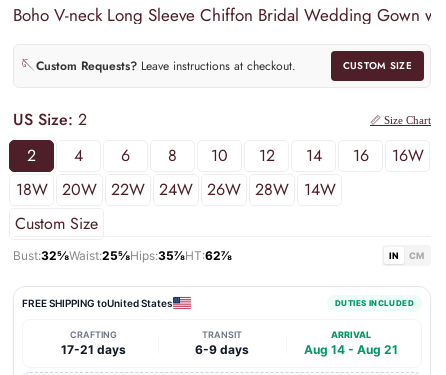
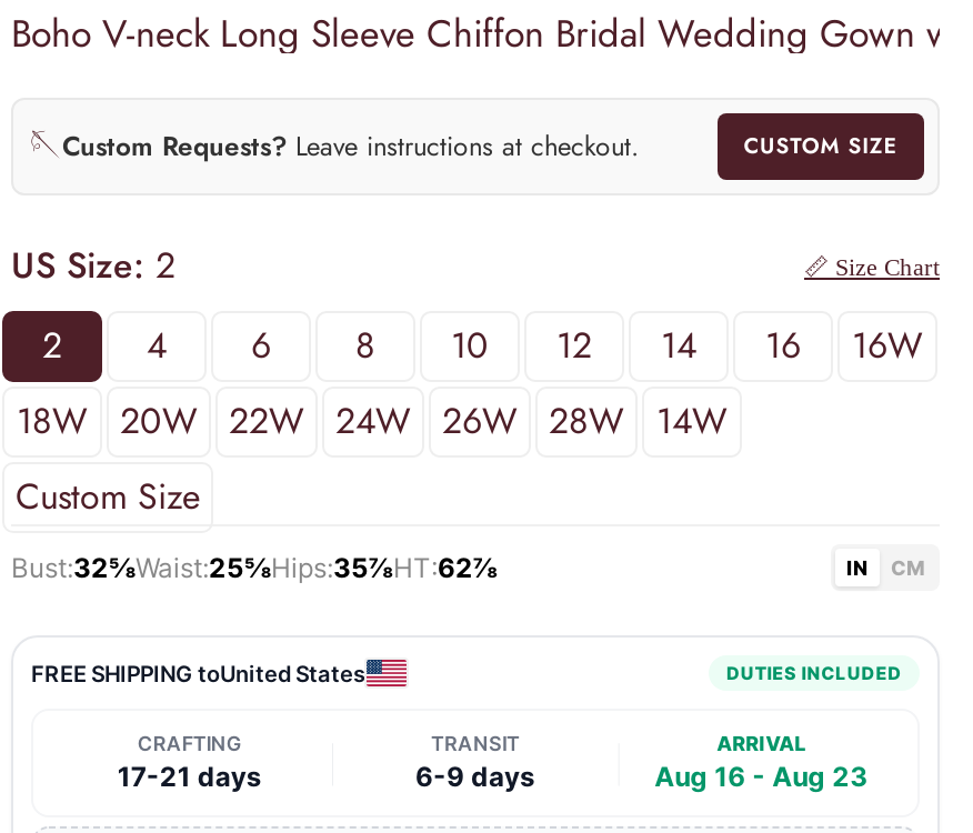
- Aug 14 - Aug 21
+ Aug 16 - Aug 23
